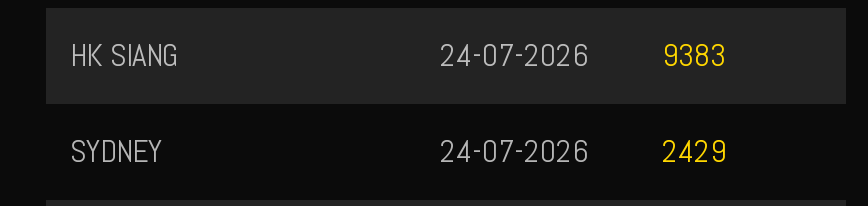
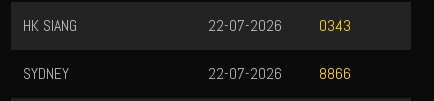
- 24-07-2026
+ 22-07-2026

- 9383
+ 0343

- 24-07-2026
+ 22-07-2026

- 2429
+ 8866
